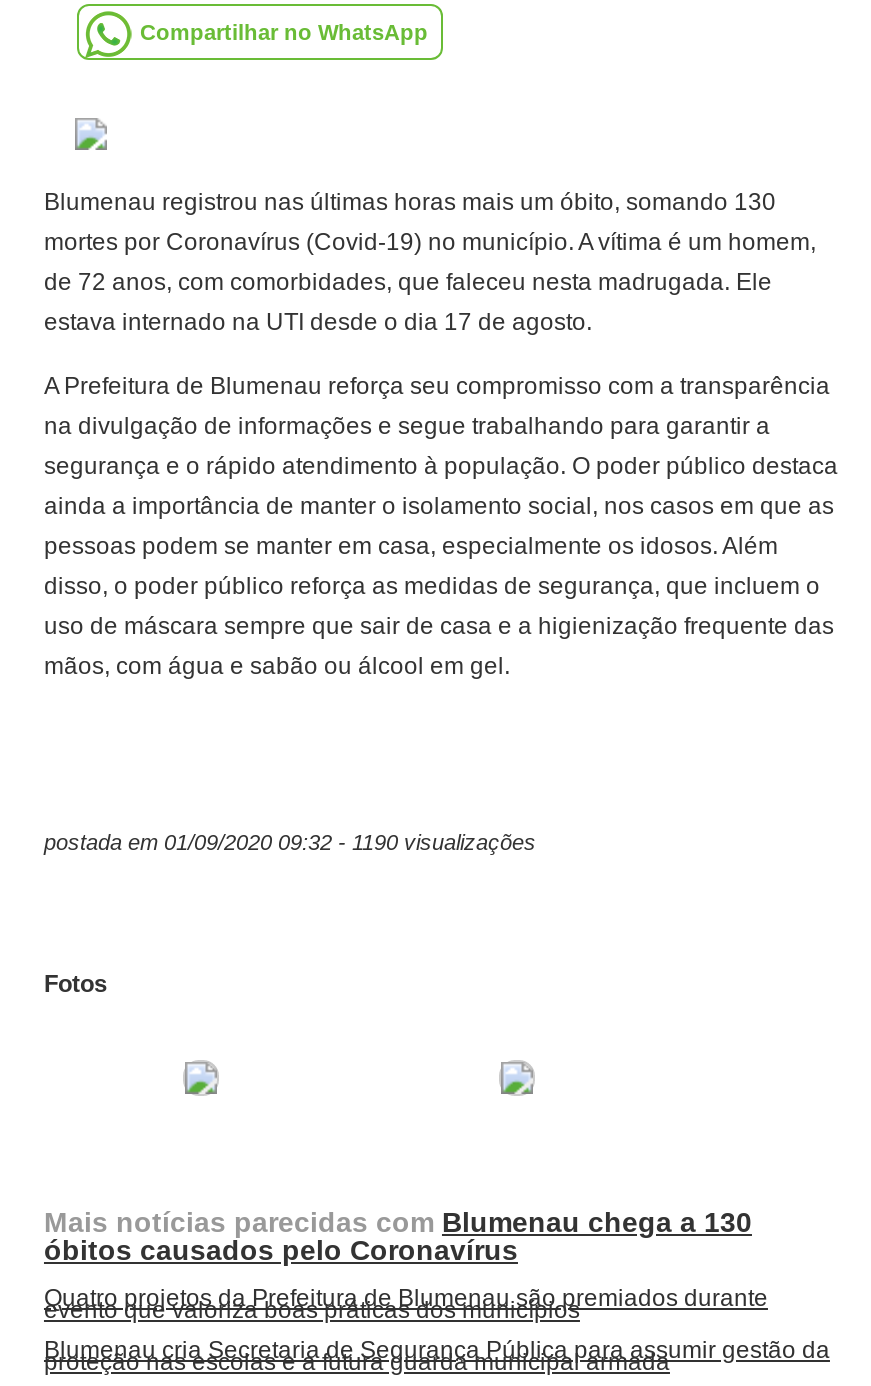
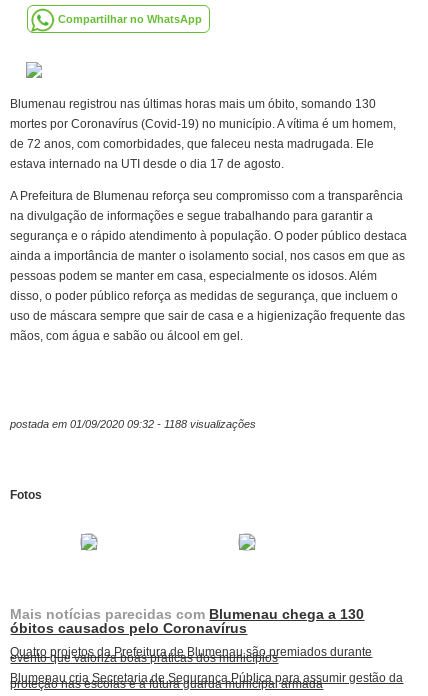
- postada em 01/09/2020 09:32 - 1190 visualizações
+ postada em 01/09/2020 09:32 - 1188 visualizações
